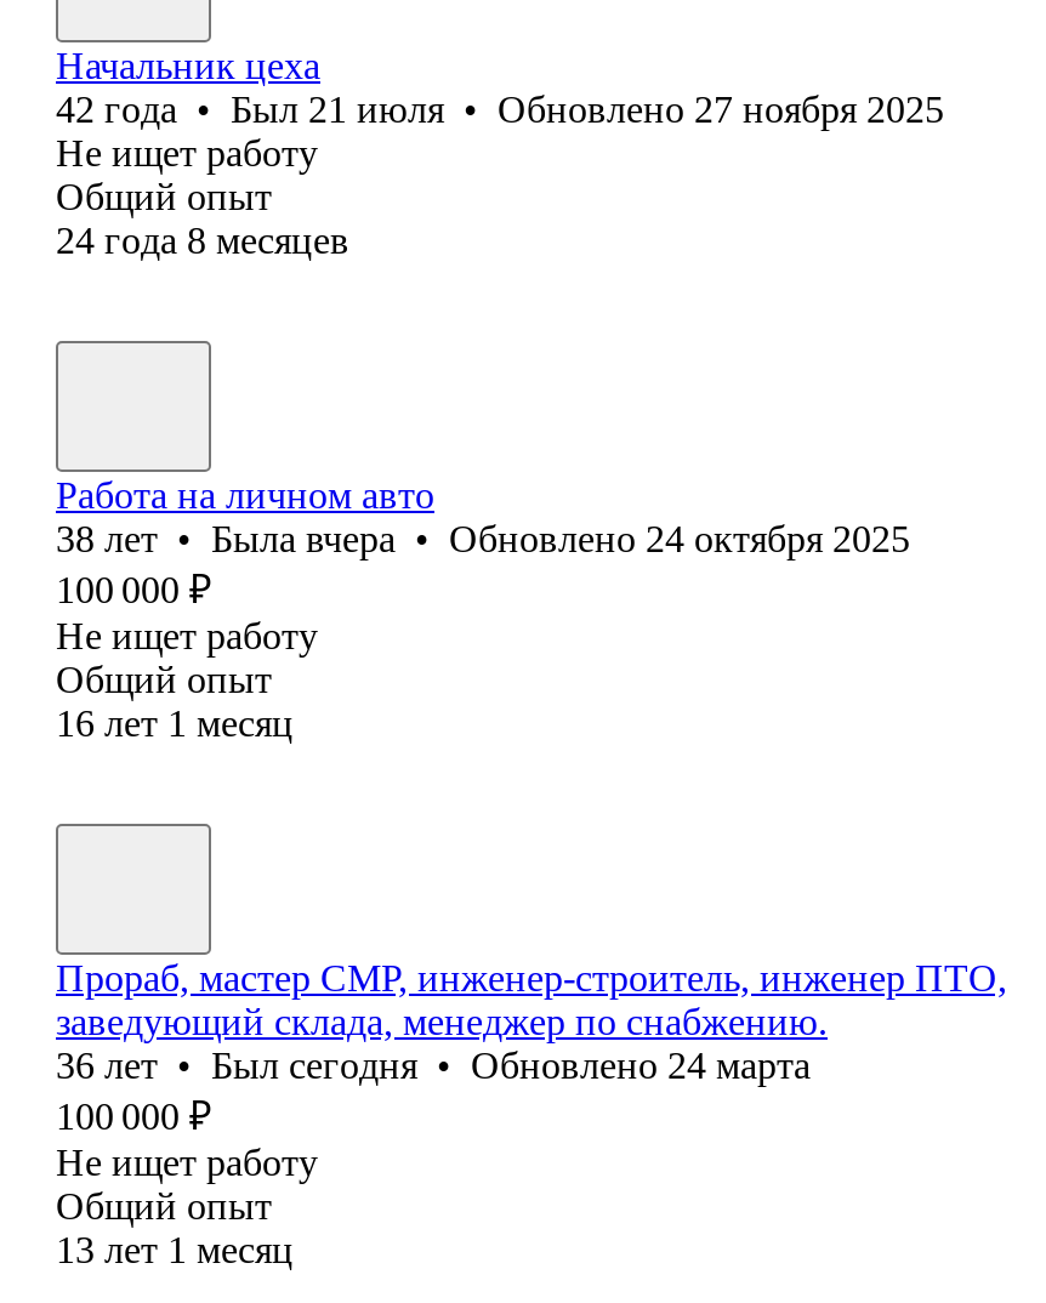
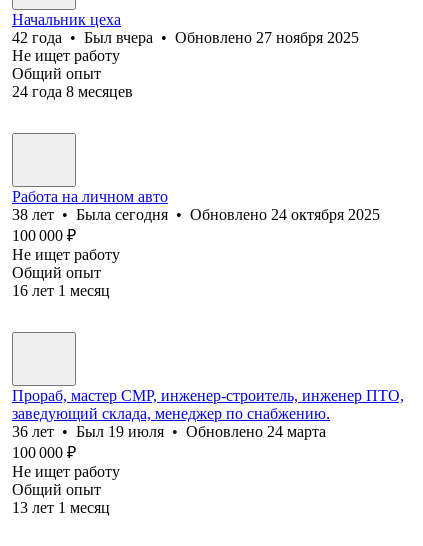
- 42 года • Был 21 июля • Обновлено 27 ноября 2025
+ 42 года • Был вчера • Обновлено 27 ноября 2025

- 38 лет • Была вчера • Обновлено 24 октября 2025
+ 38 лет • Была сегодня • Обновлено 24 октября 2025

- 36 лет • Был сегодня • Обновлено 24 марта
+ 36 лет • Был 19 июля • Обновлено 24 марта
